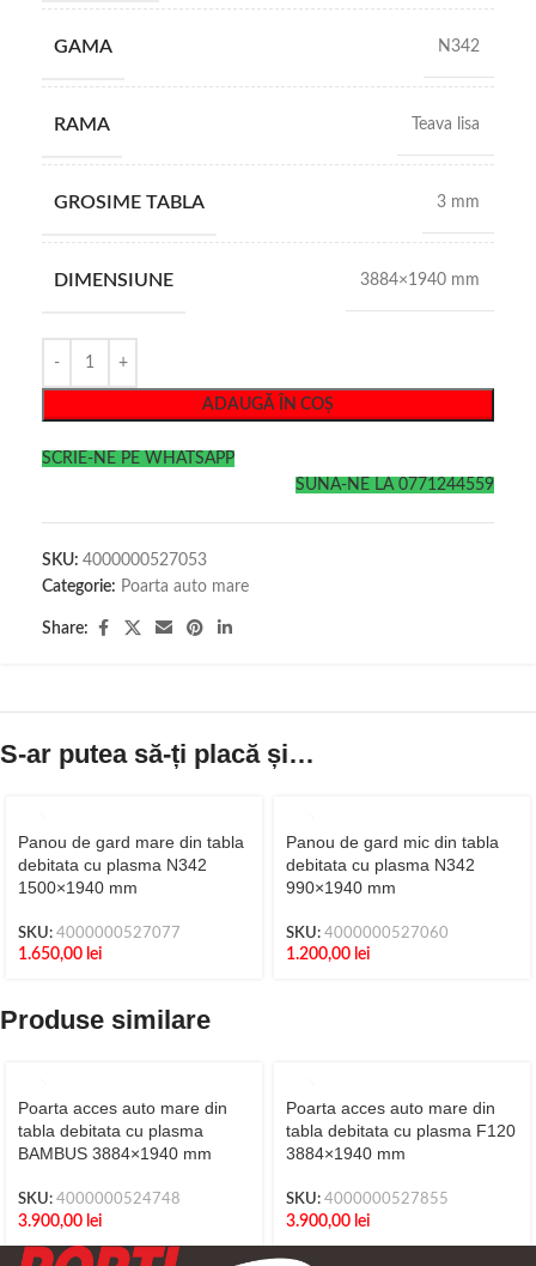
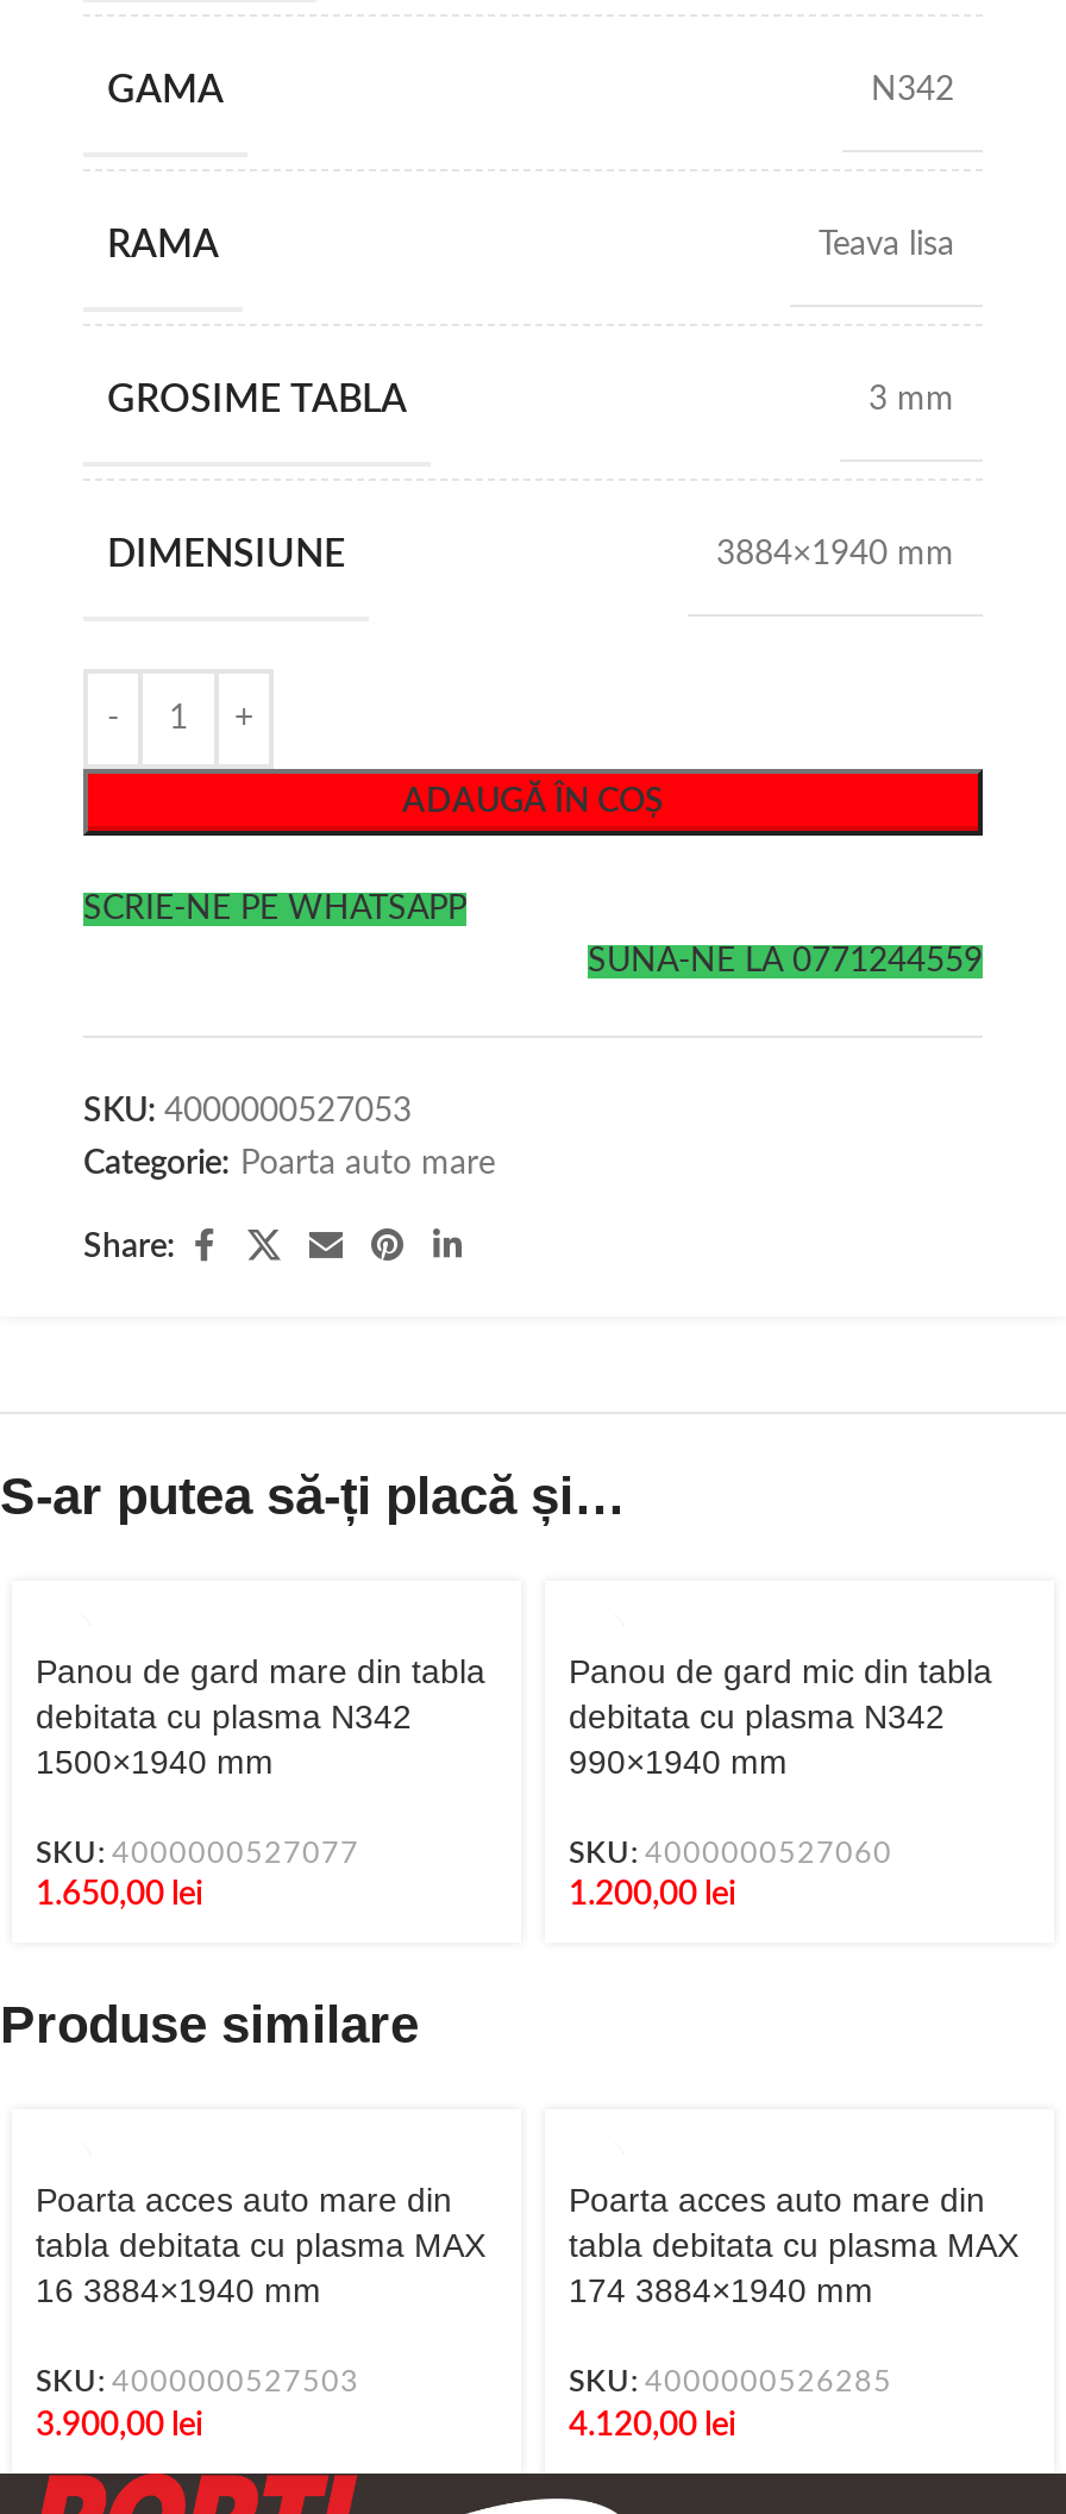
- tabla debitata cu plasma
- BAMBUS 3884×1940 mm
+ tabla debitata cu plasma MAX
+ 16 3884×1940 mm

- tabla debitata cu plasma F120
- 3884×1940 mm
+ tabla debitata cu plasma MAX
+ 174 3884×1940 mm

- SKU: 4000000524748
+ SKU: 4000000527503

- SKU: 4000000527855
- 3.900,00 lei
+ SKU: 4000000526285
+ 4.120,00 lei
